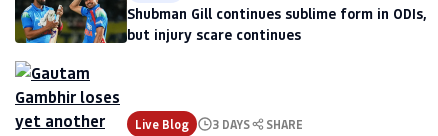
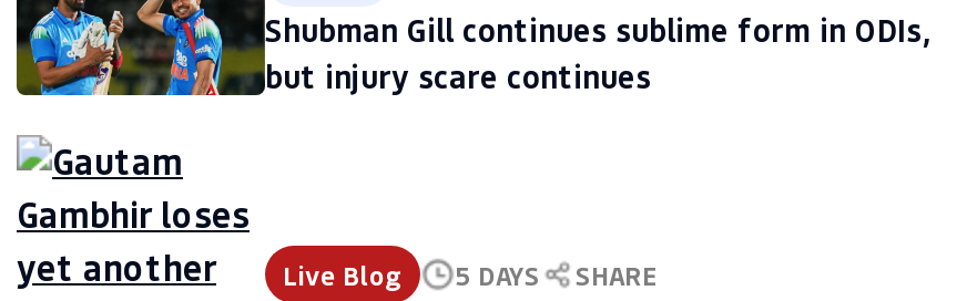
- Live Blog 3 DAYS SHARE
+ Live Blog 5 DAYS SHARE
